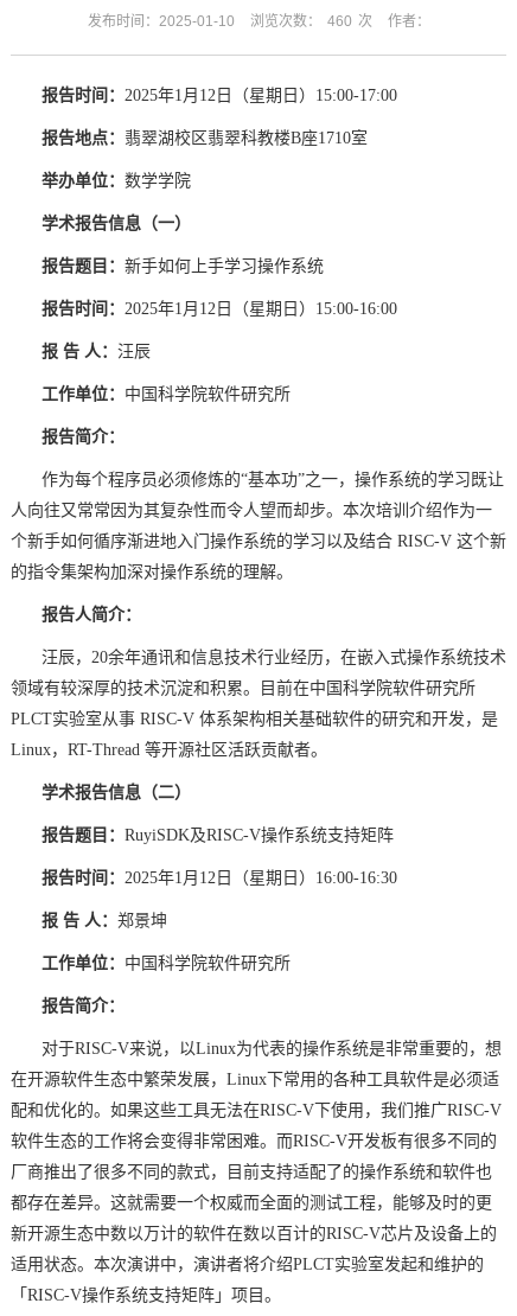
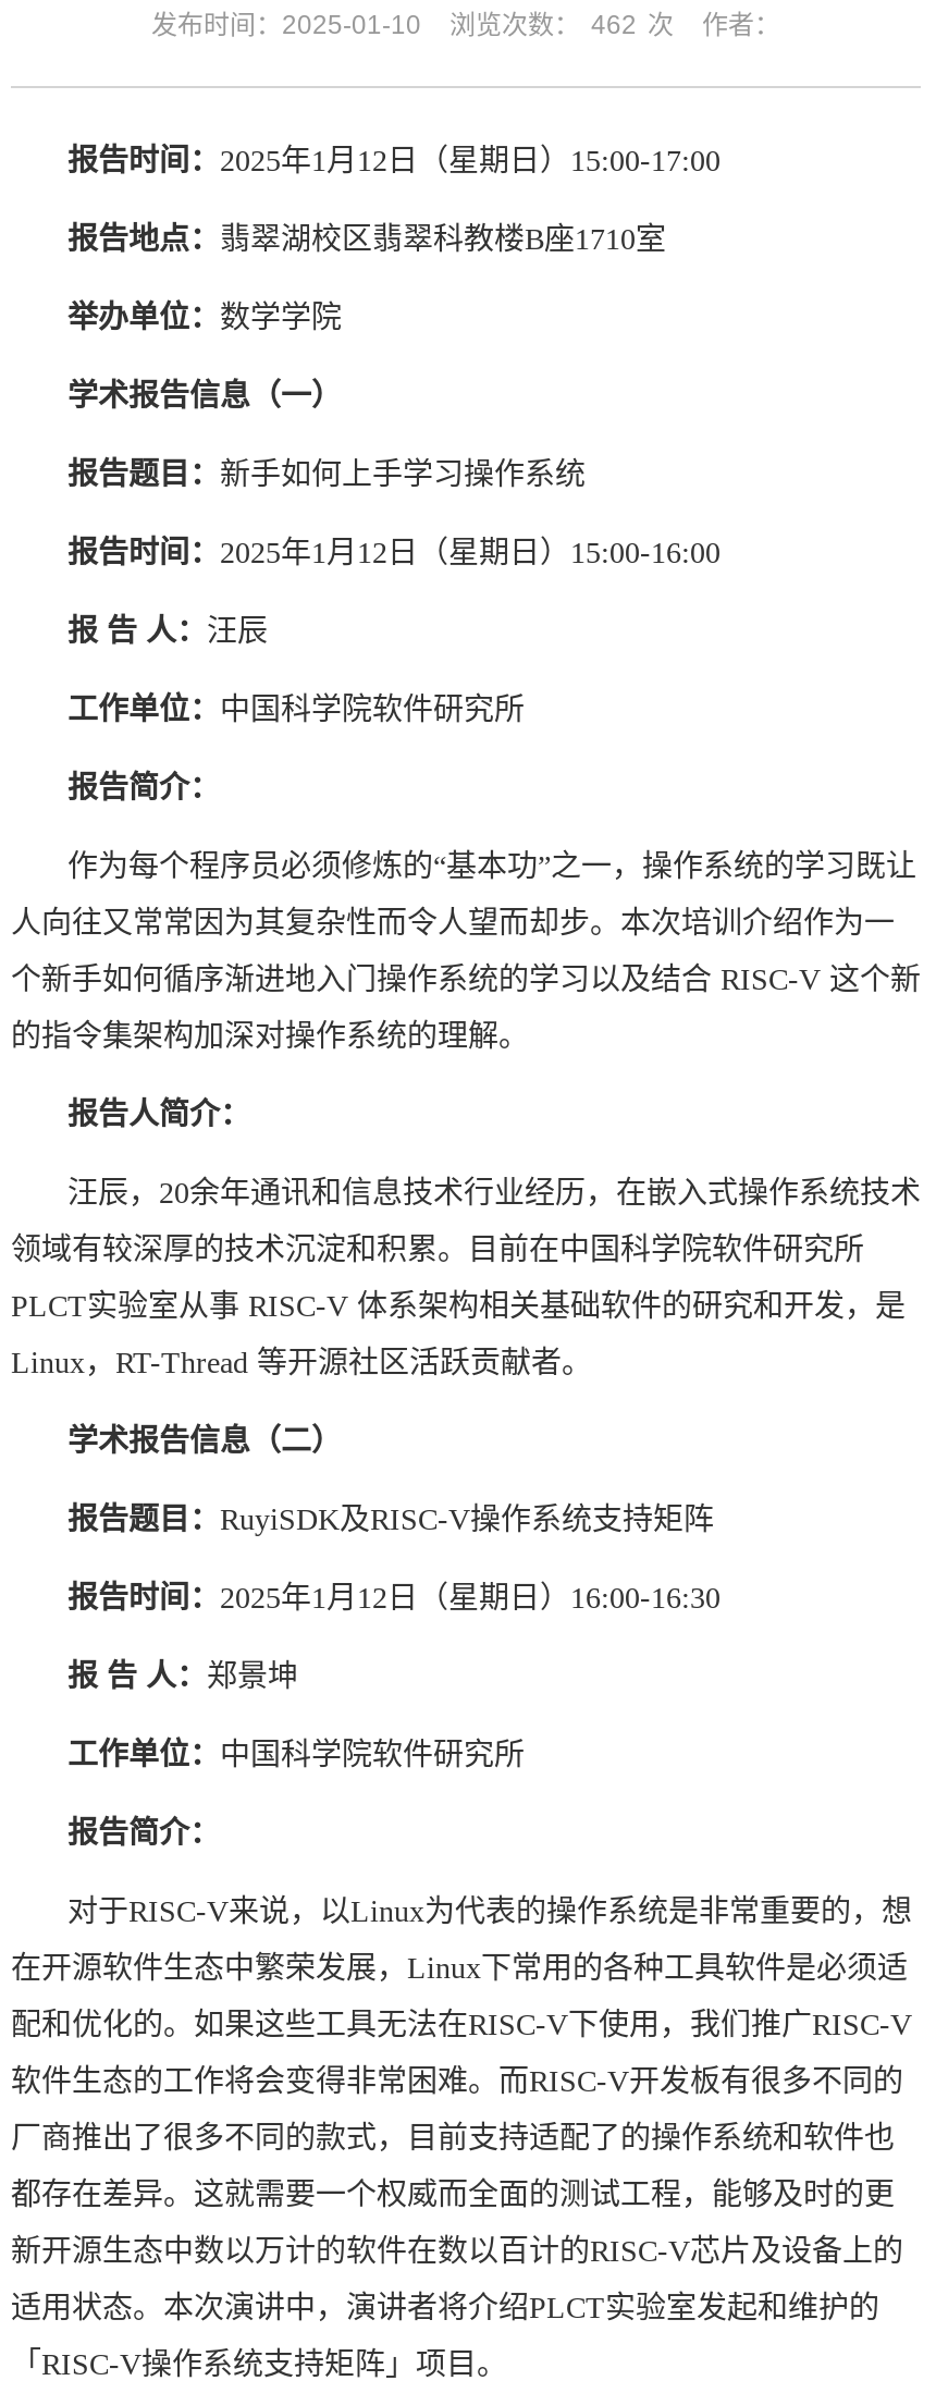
- 发布时间：2025-01-10 浏览次数： 460 次 作者：
+ 发布时间：2025-01-10 浏览次数： 462 次 作者：
